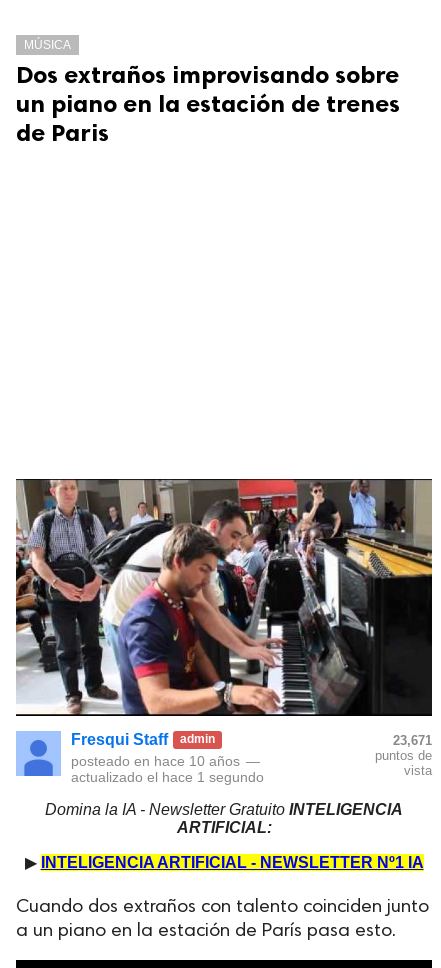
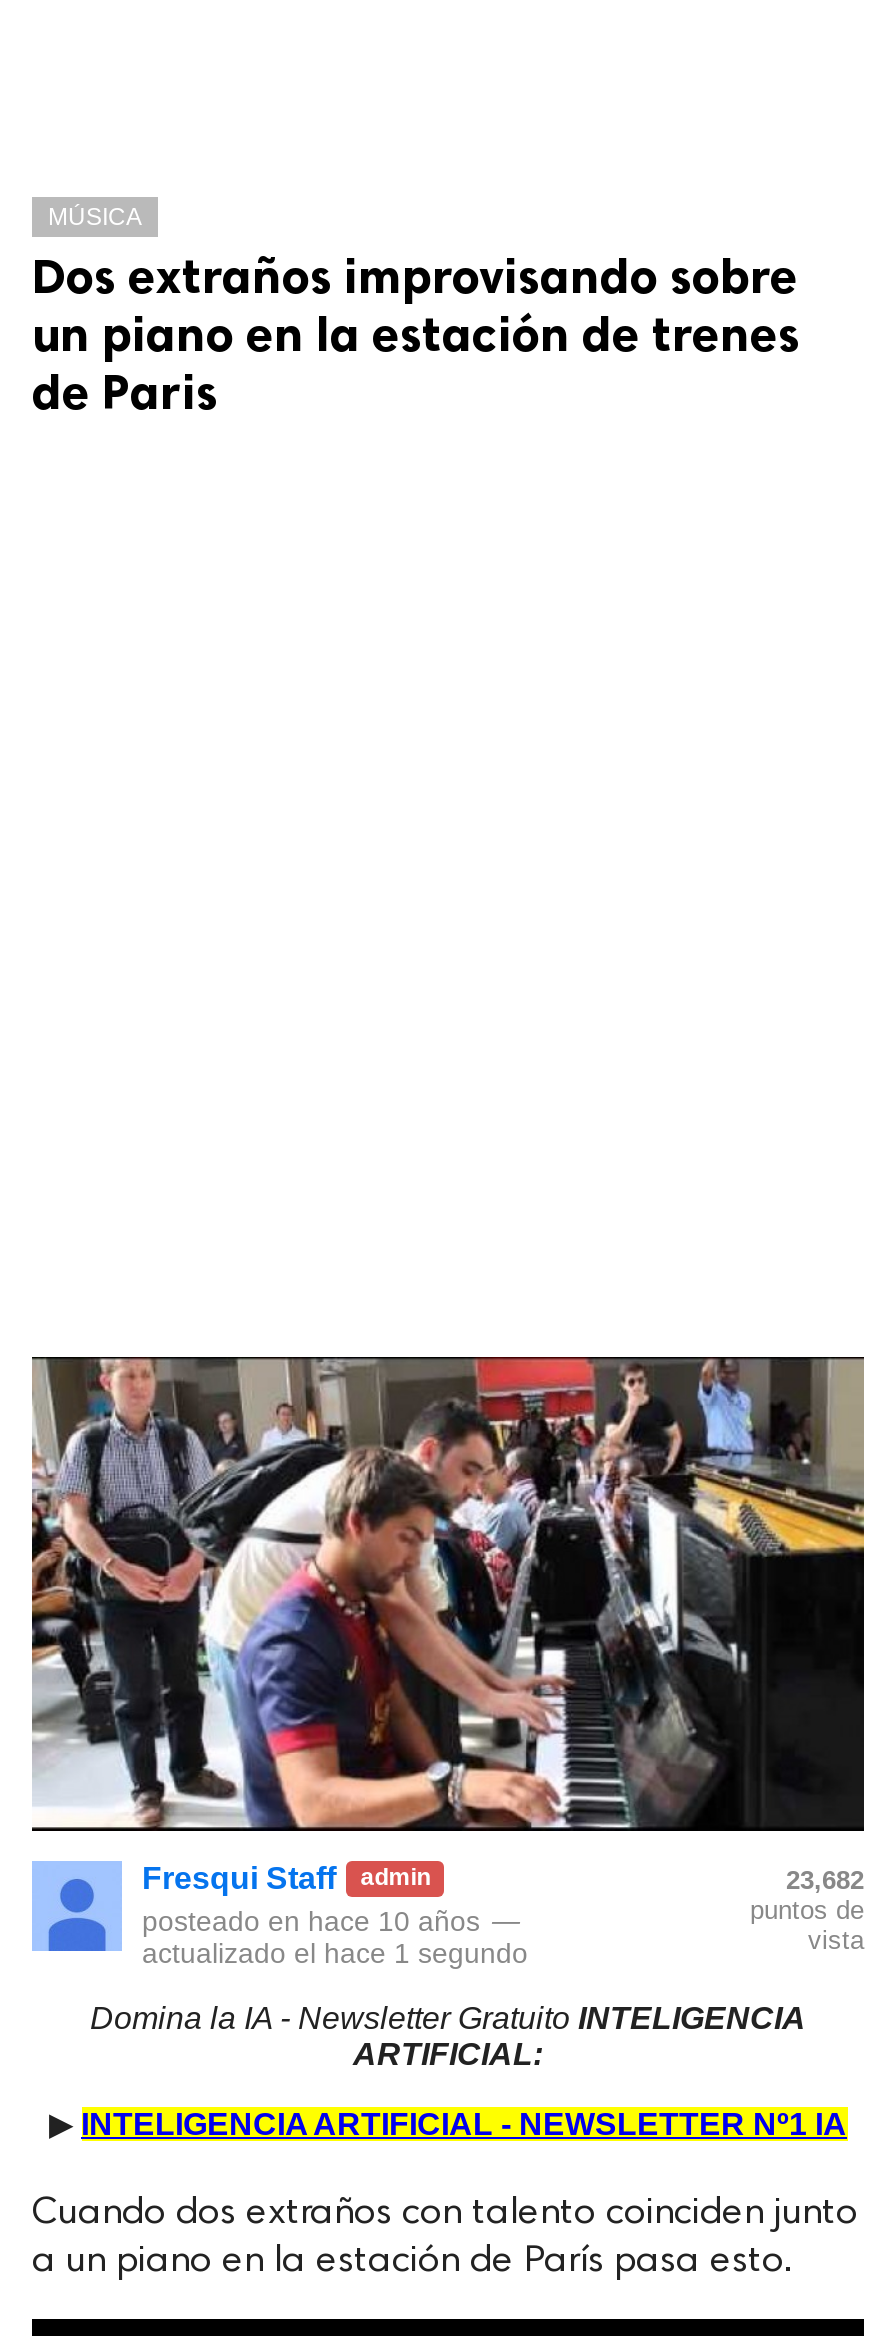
- 23,671
+ 23,682
